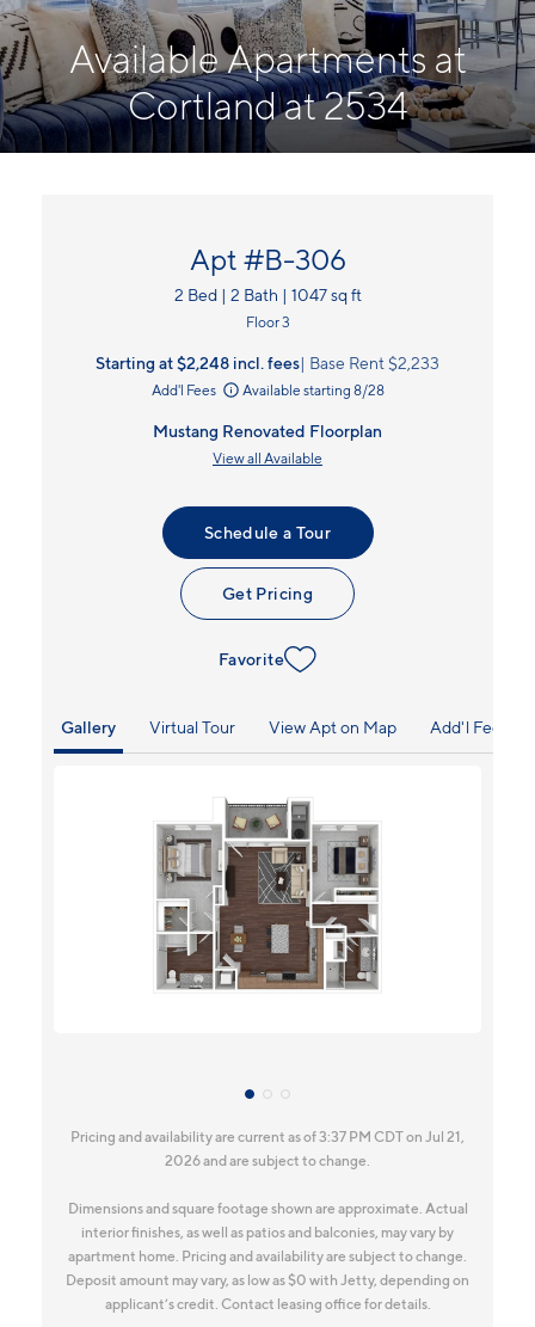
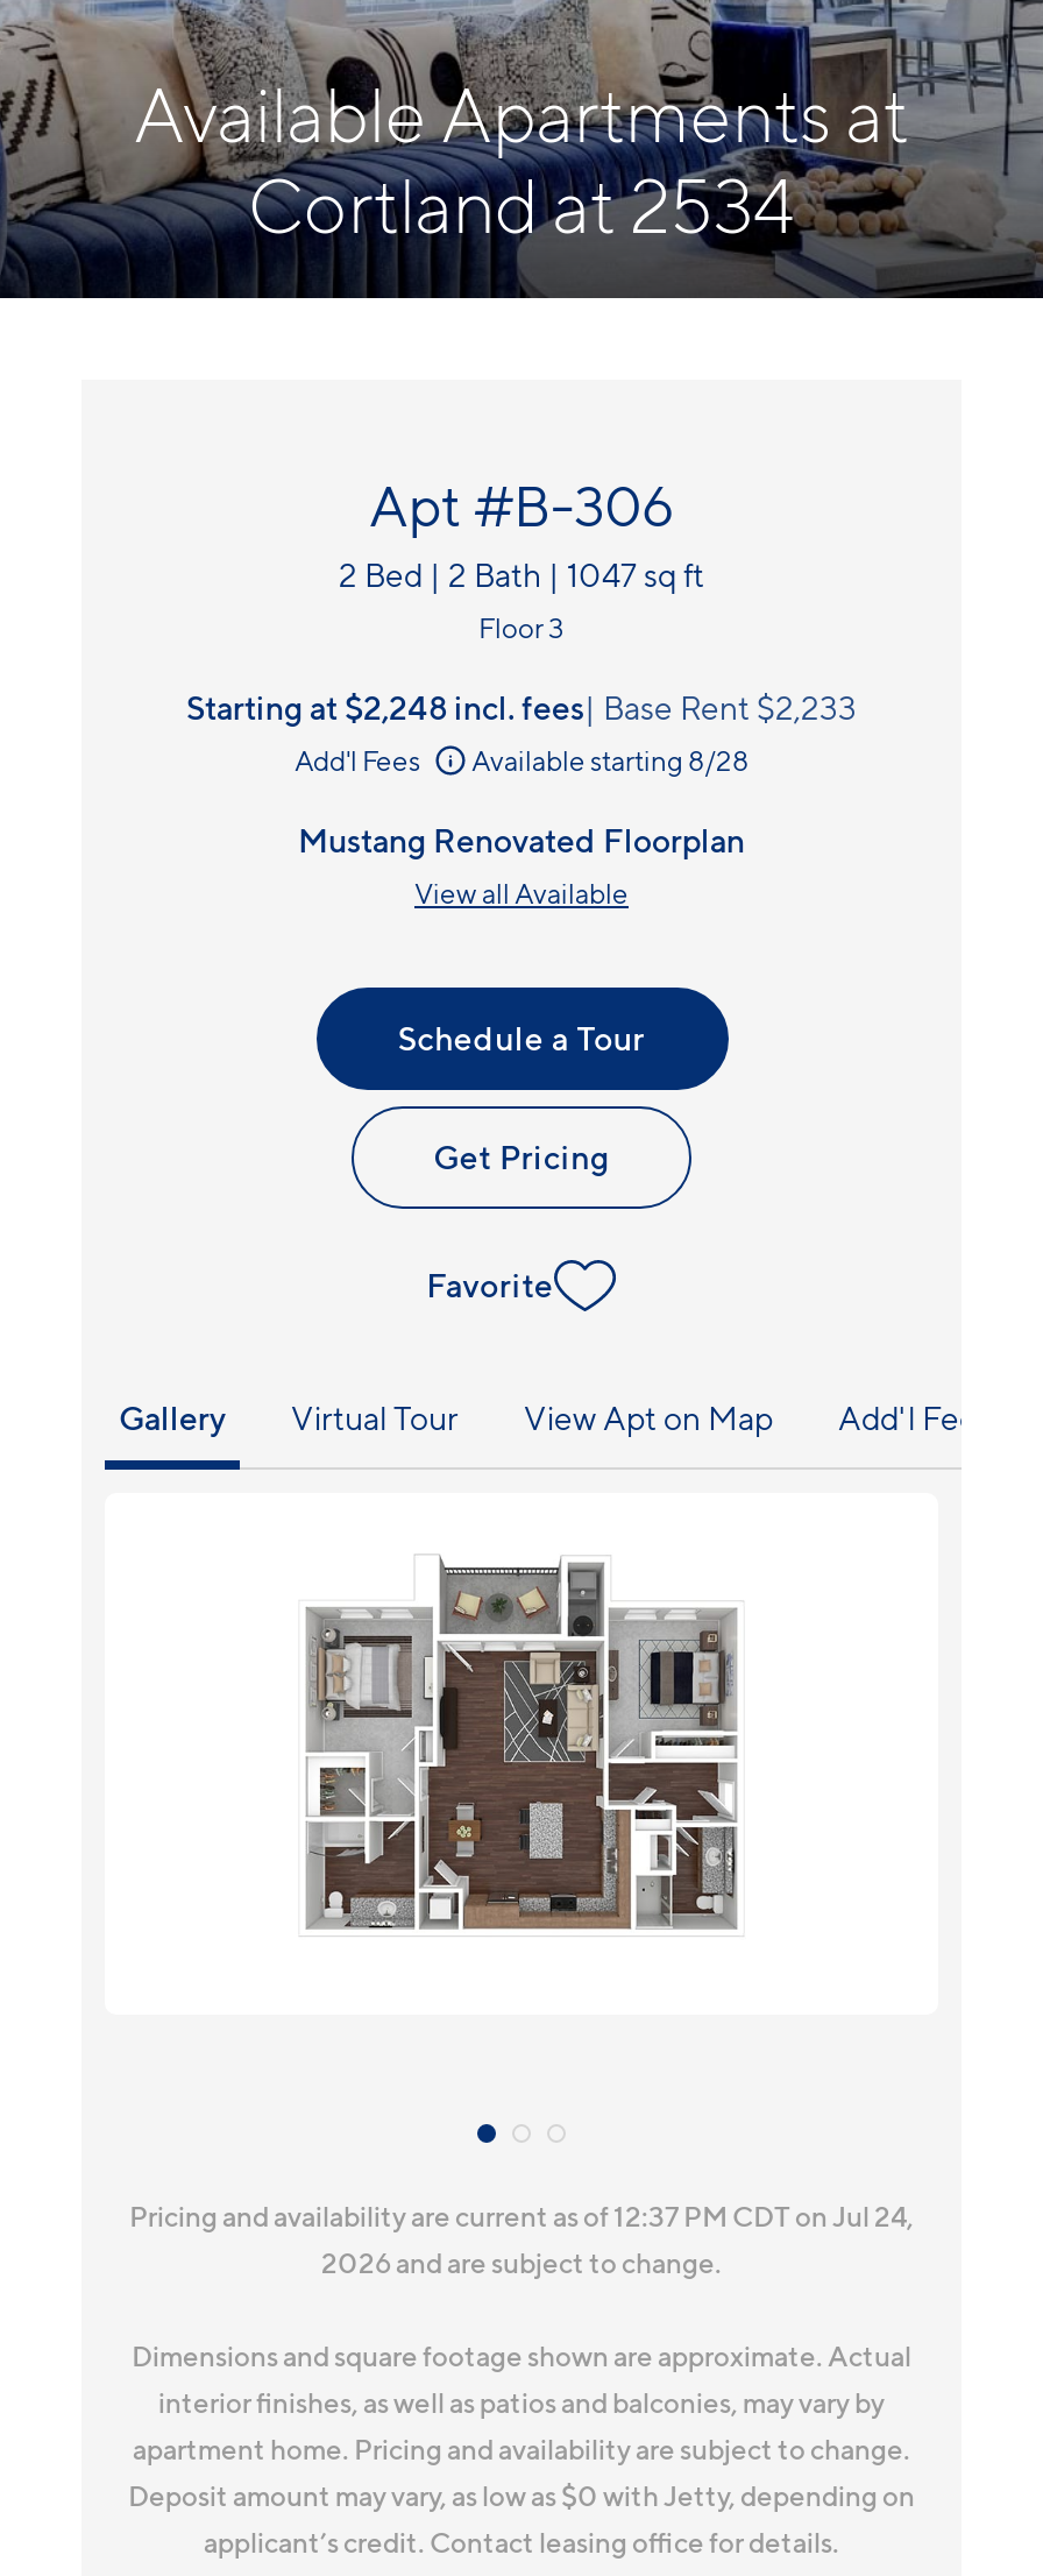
- Pricing and availability are current as of 3:37 PM CDT on Jul 21,
+ Pricing and availability are current as of 12:37 PM CDT on Jul 24,
